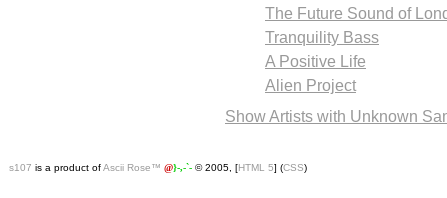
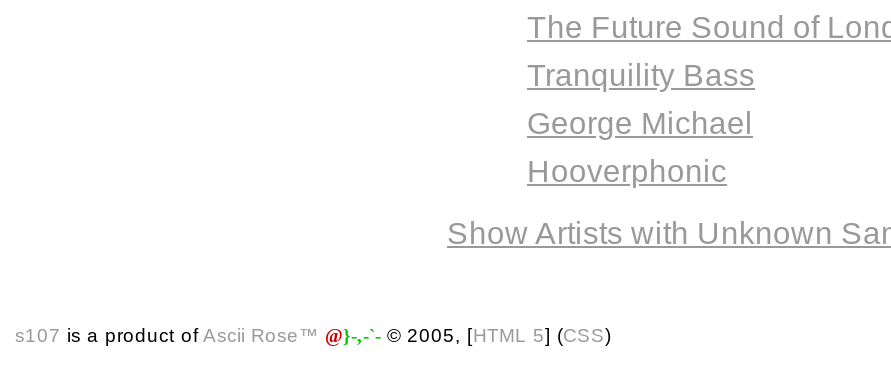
- A Positive Life
- Alien Project
+ George Michael
+ Hooverphonic
